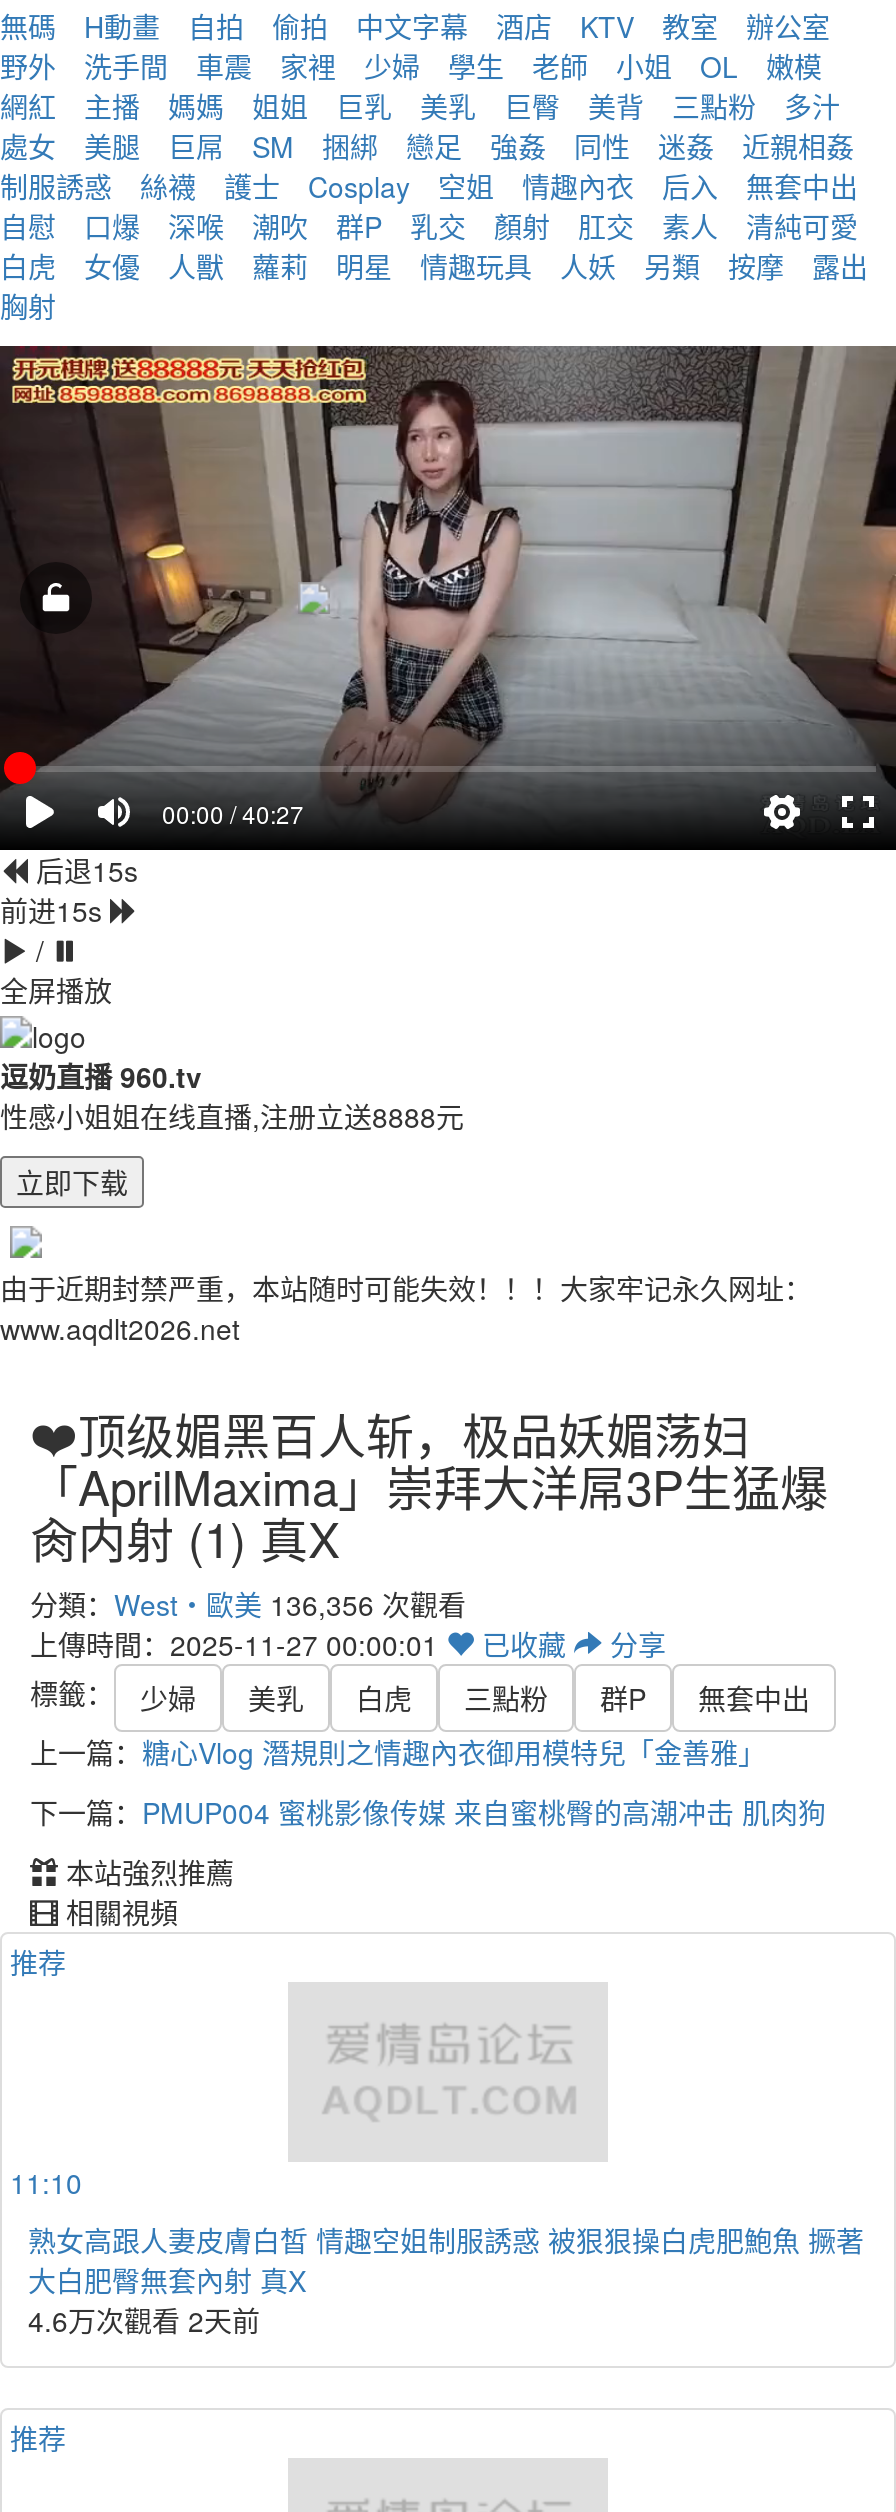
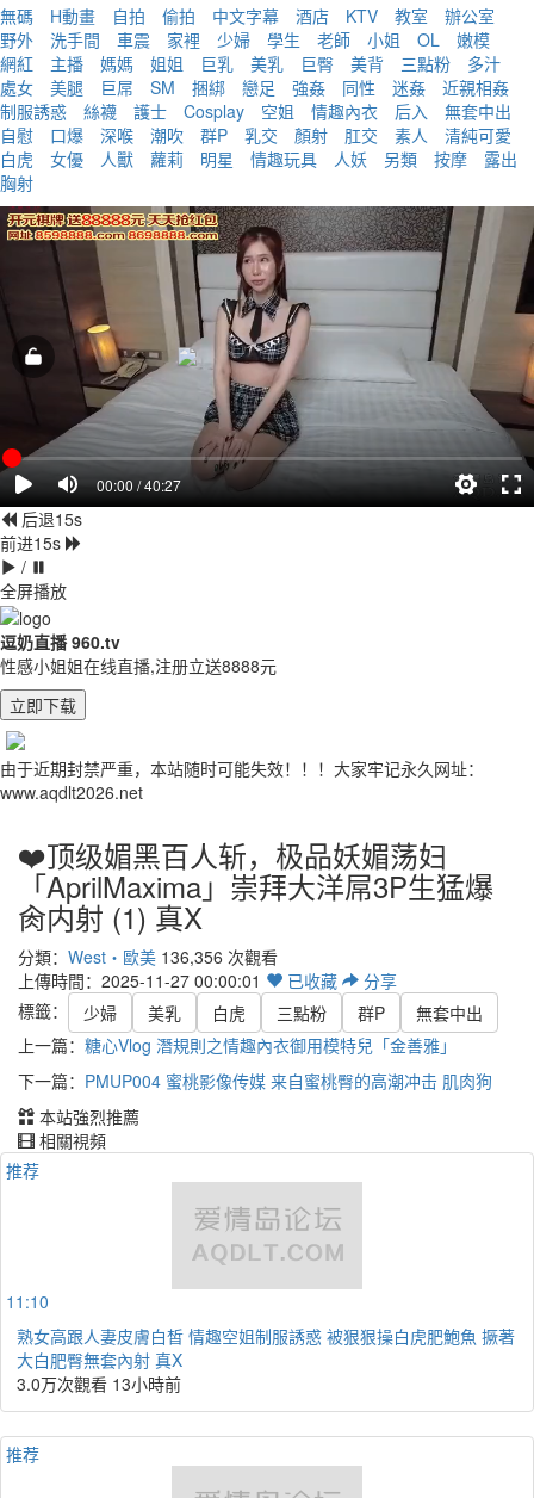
- 4.6万次觀看 2天前
+ 3.0万次觀看 13小時前
